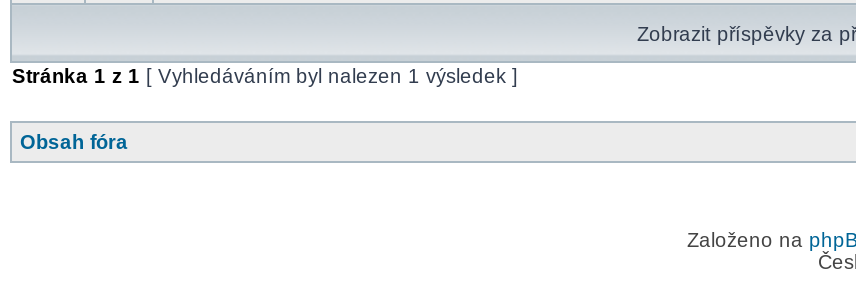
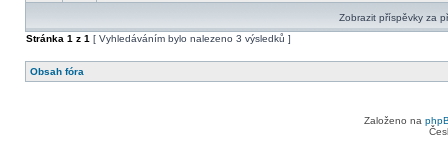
- Stránka 1 z 1 [ Vyhledáváním byl nalezen 1 výsledek ]
+ Stránka 1 z 1 [ Vyhledáváním bylo nalezeno 3 výsledků ]
